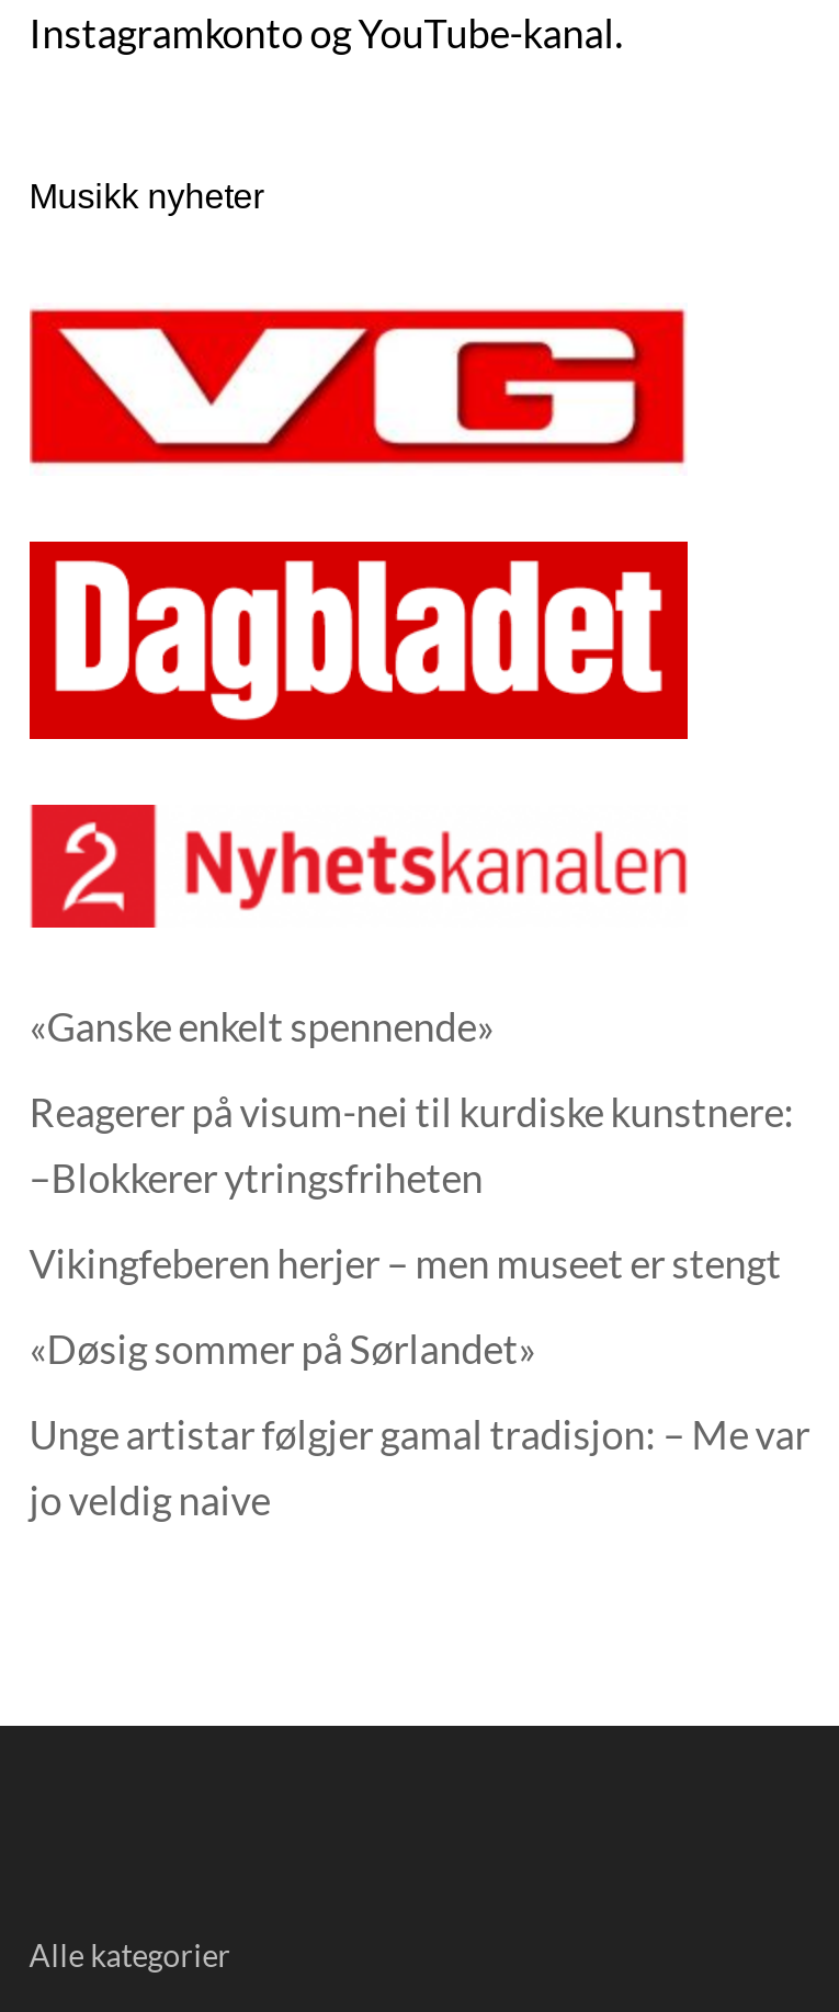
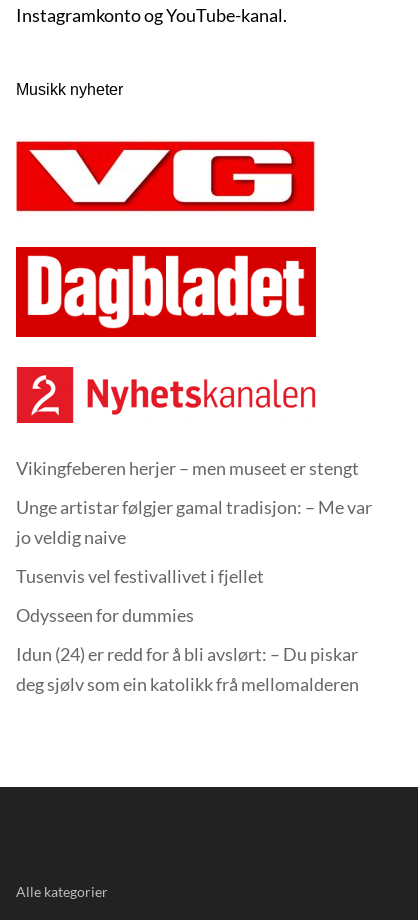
- «Ganske enkelt spennende»
- Reagerer på visum-nei til kurdiske kunstnere:
- –Blokkerer ytringsfriheten

moved up: Vikingfeberen herjer – men museet er stengt

- «Døsig sommer på Sørlandet»

moved up: Unge artistar følgjer gamal tradisjon: – Me var | jo veldig naive

+ Tusenvis vel festivallivet i fjellet
+ Odysseen for dummies
+ Idun (24) er redd for å bli avslørt: – Du piskar
+ deg sjølv som ein katolikk frå mellomalderen
